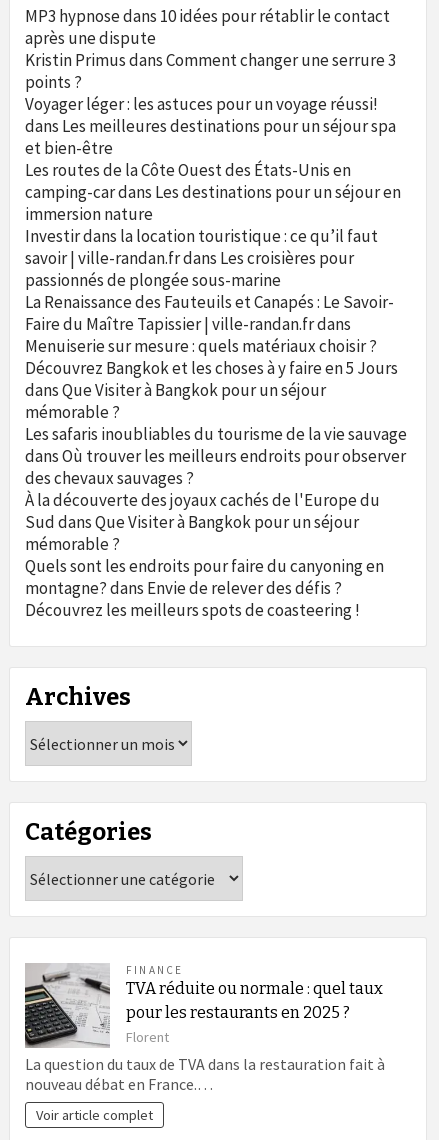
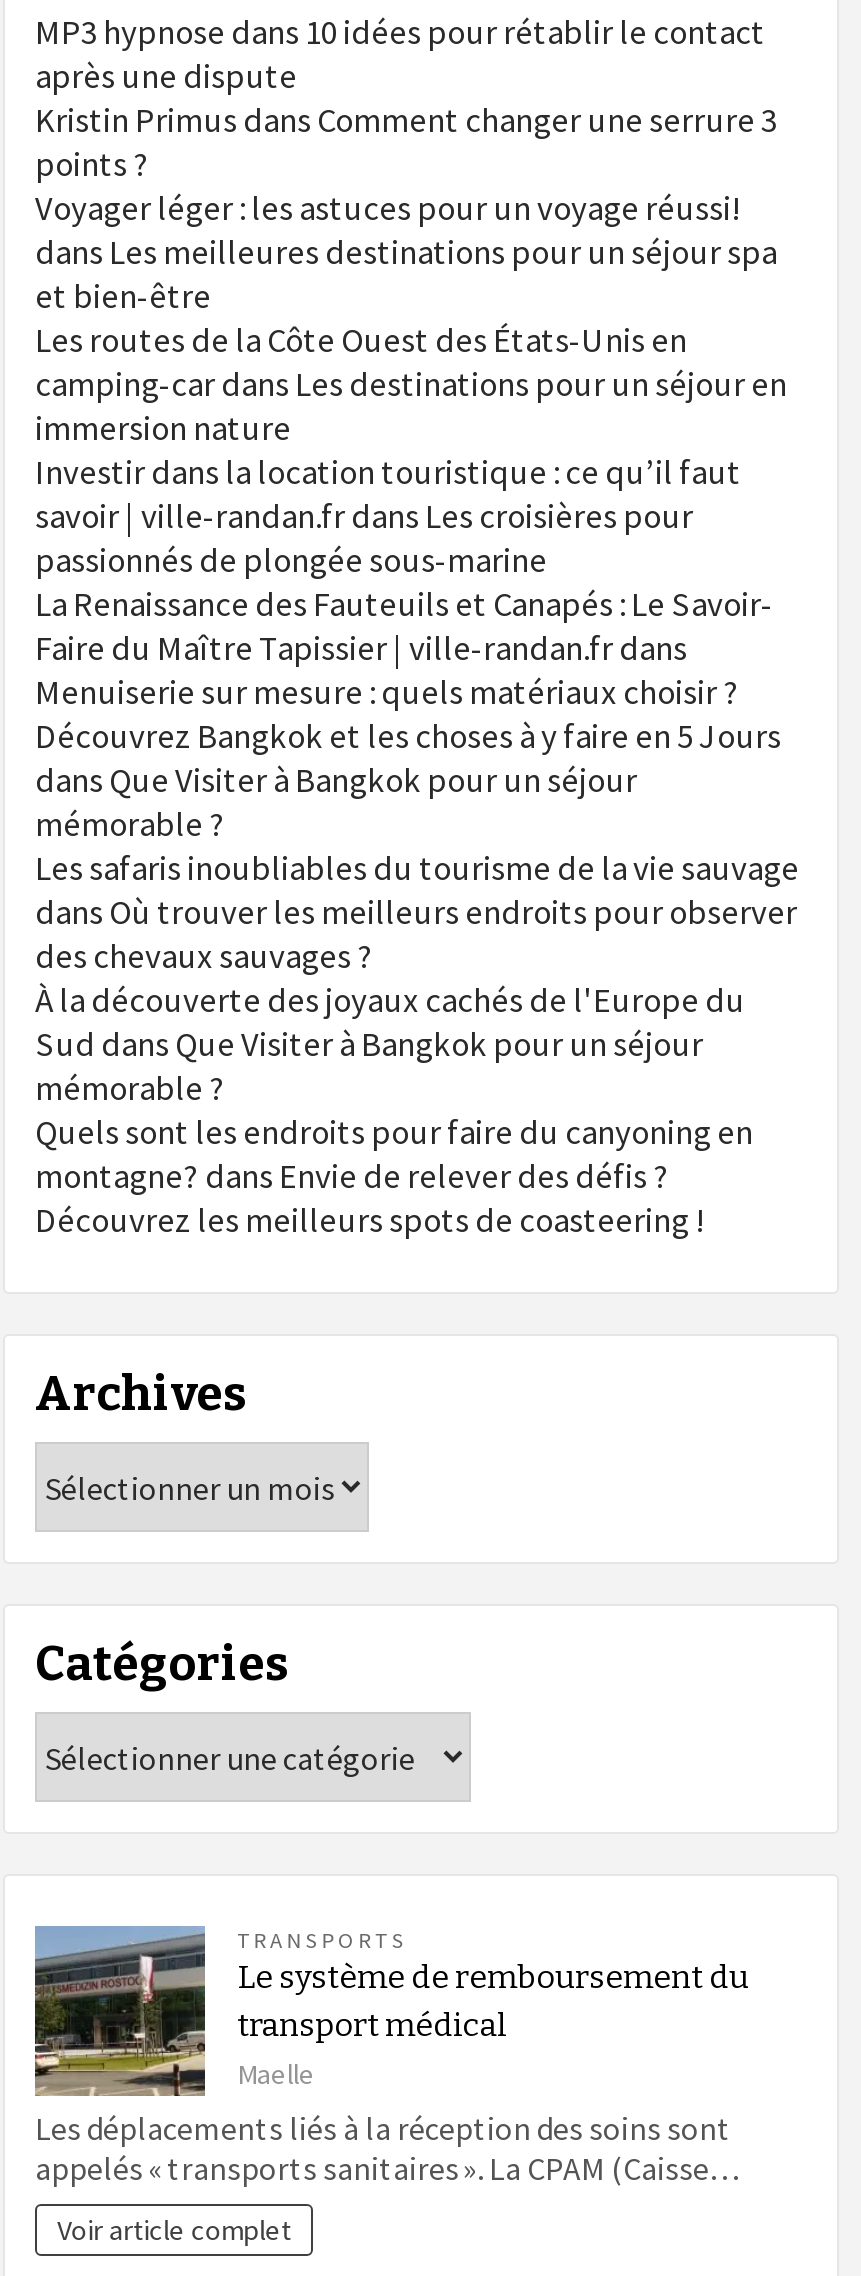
- [image]
- FINANCE
- TVA réduite ou normale : quel taux
- pour les restaurants en 2025 ?
- Florent
- La question du taux de TVA dans la restauration fait à
- nouveau débat en France.…
+ [image]
+ TRANSPORTS
+ Le système de remboursement du
+ transport médical
+ Maelle
+ Les déplacements liés à la réception des soins sont
+ appelés « transports sanitaires ». La CPAM (Caisse…
